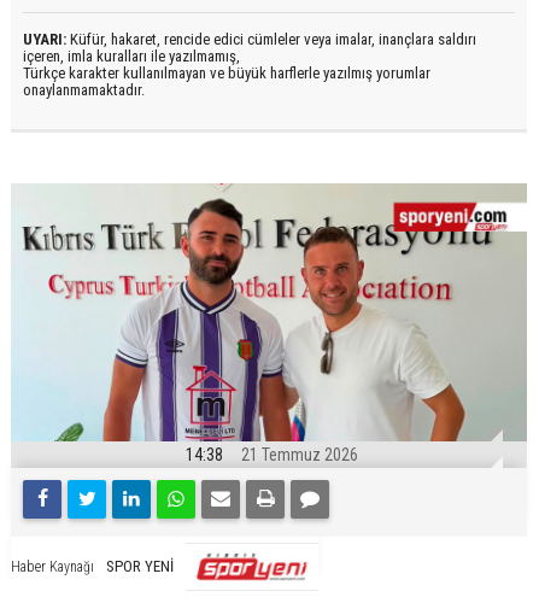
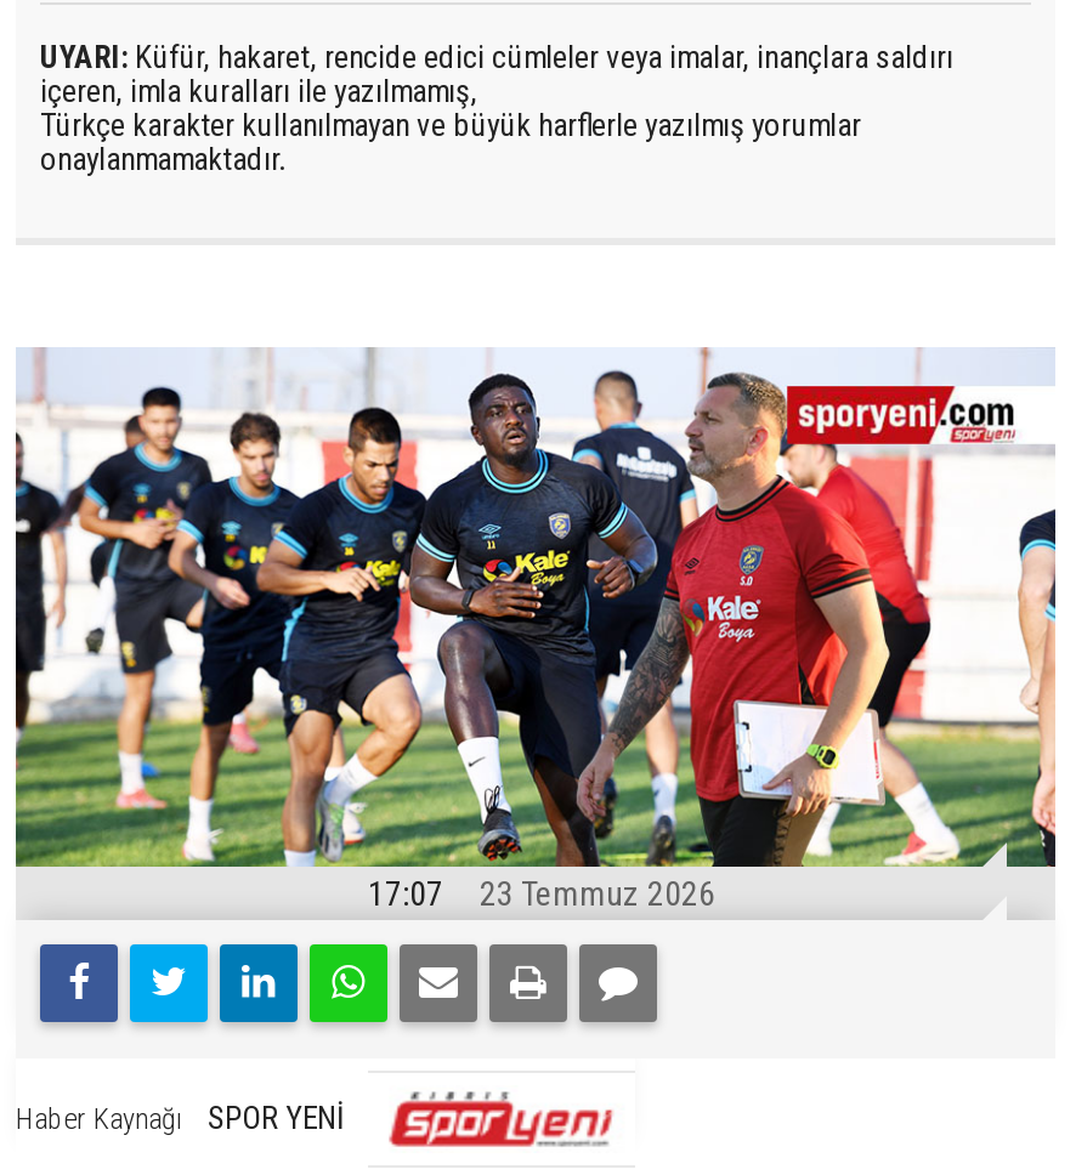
- [image]
- 14:38
+ [image]
+ 17:07

- 21 Temmuz 2026
+ 23 Temmuz 2026
